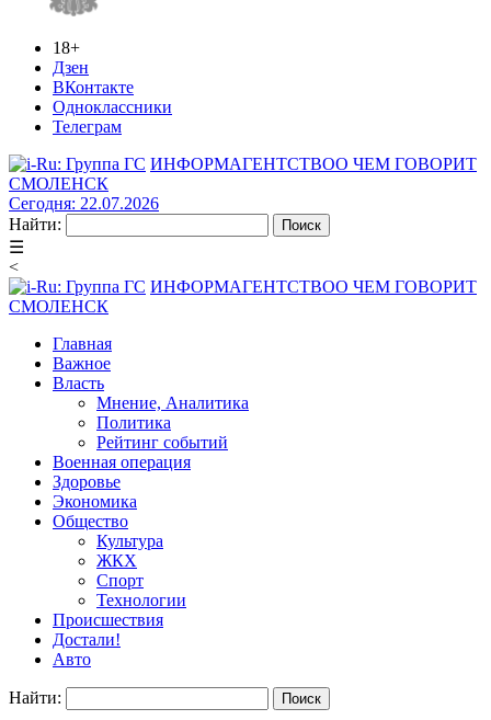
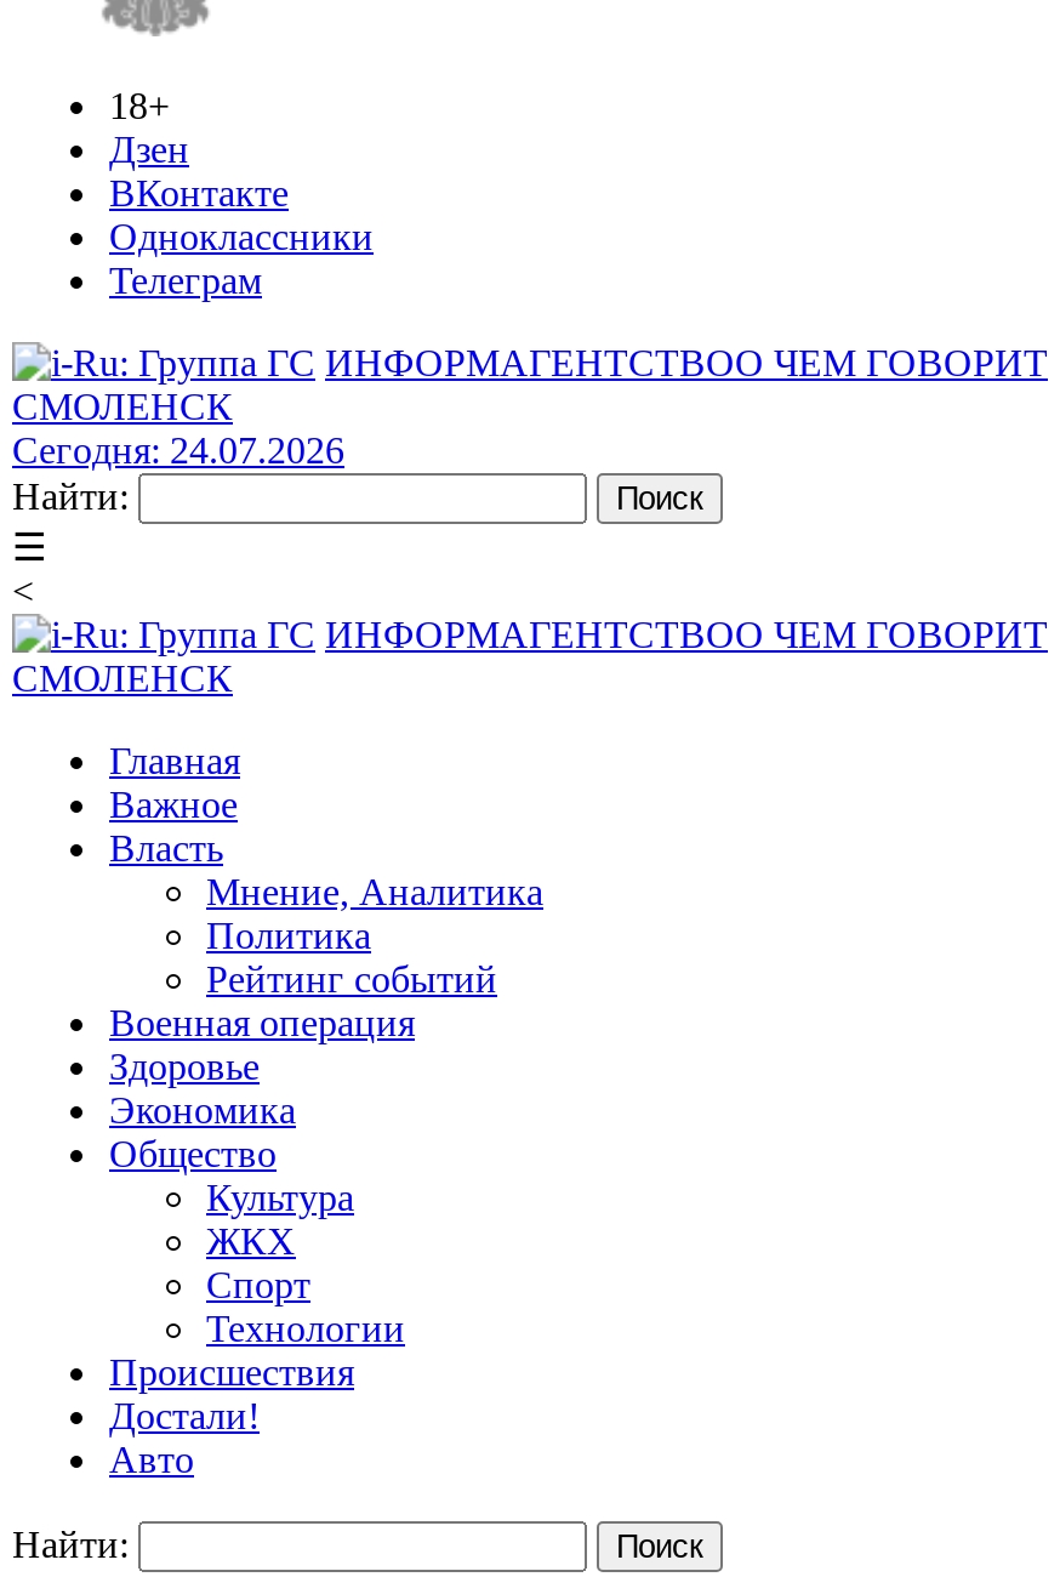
- Сегодня: 22.07.2026
+ Сегодня: 24.07.2026
